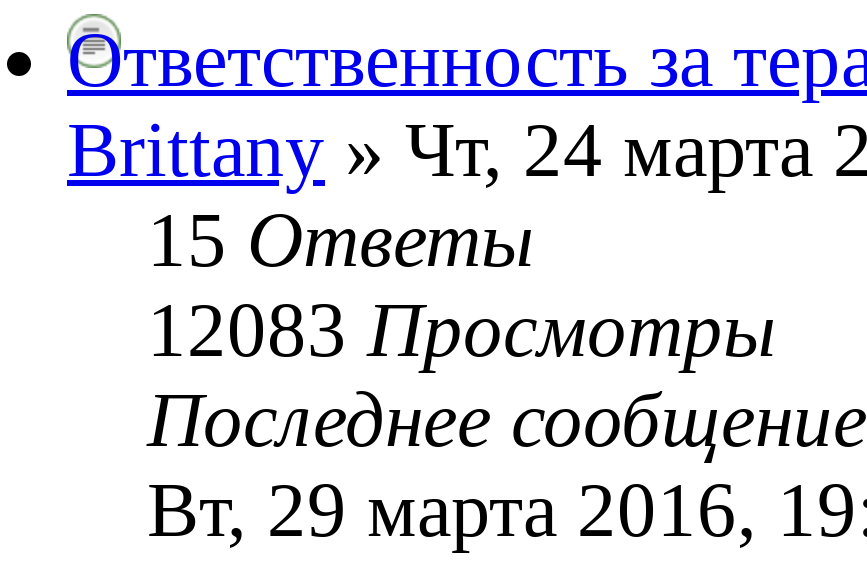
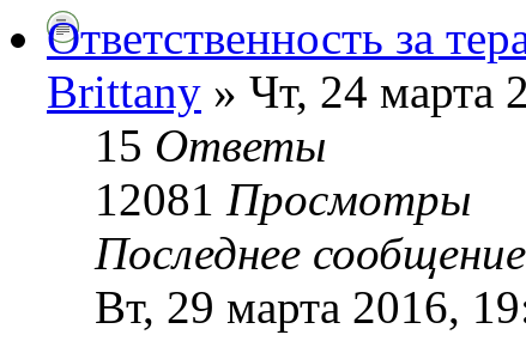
- 12083 Просмотры
+ 12081 Просмотры
